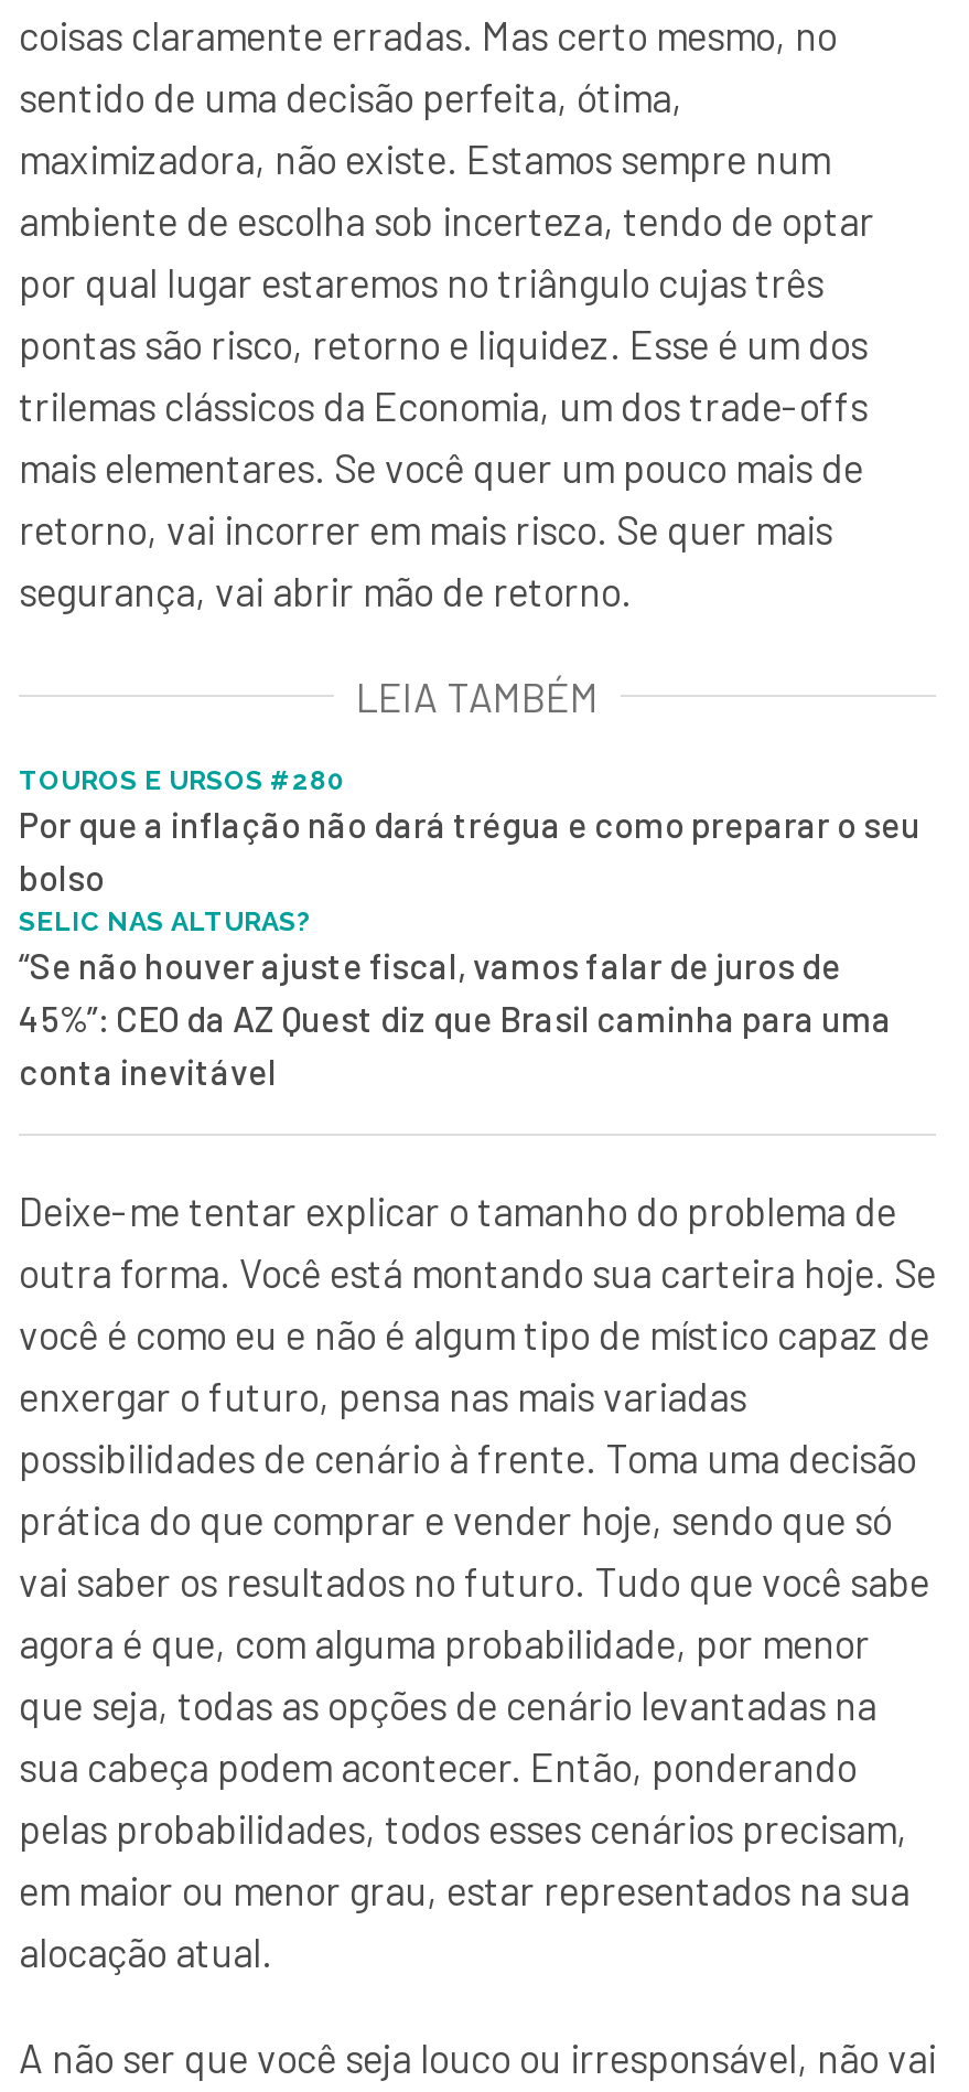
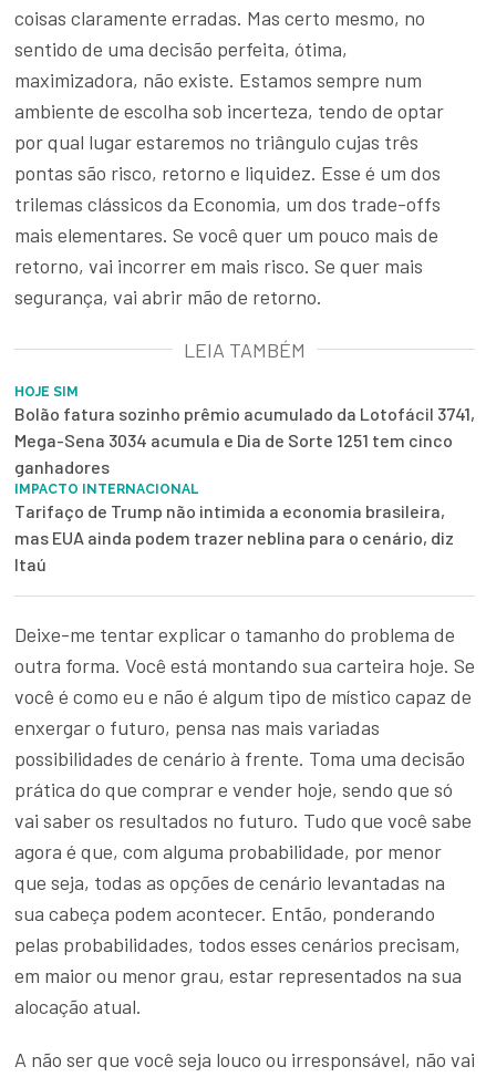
- TOUROS E URSOS #280
- Por que a inflação não dará trégua e como preparar o seu
- bolso
- SELIC NAS ALTURAS?
- “Se não houver ajuste fiscal, vamos falar de juros de
- 45%”: CEO da AZ Quest diz que Brasil caminha para uma
- conta inevitável
+ HOJE SIM
+ Bolão fatura sozinho prêmio acumulado da Lotofácil 3741,
+ Mega-Sena 3034 acumula e Dia de Sorte 1251 tem cinco
+ ganhadores
+ IMPACTO INTERNACIONAL
+ Tarifaço de Trump não intimida a economia brasileira,
+ mas EUA ainda podem trazer neblina para o cenário, diz
+ Itaú
